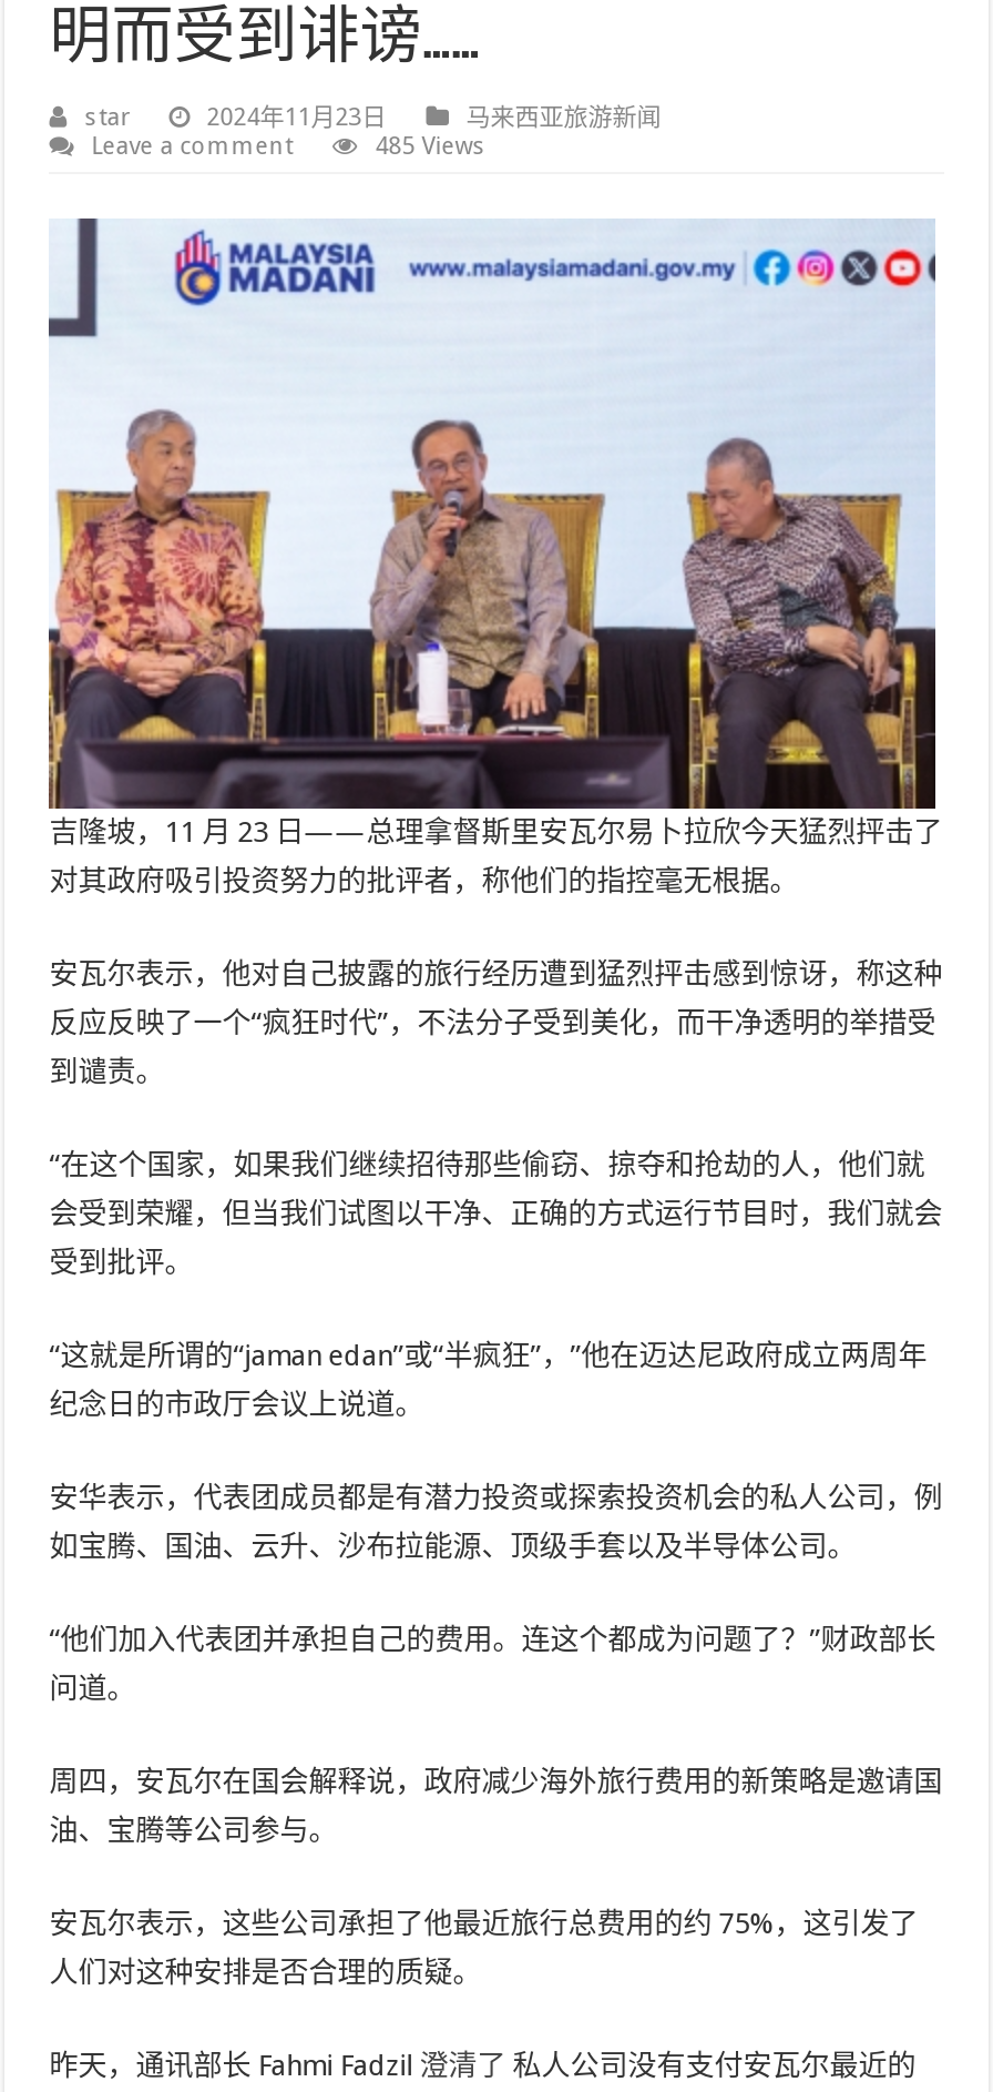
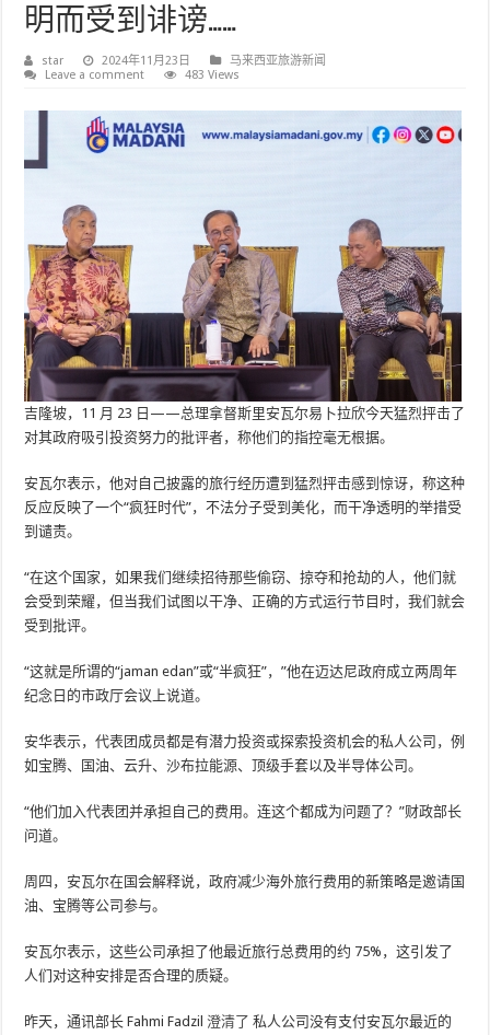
- 485 Views
+ 483 Views
